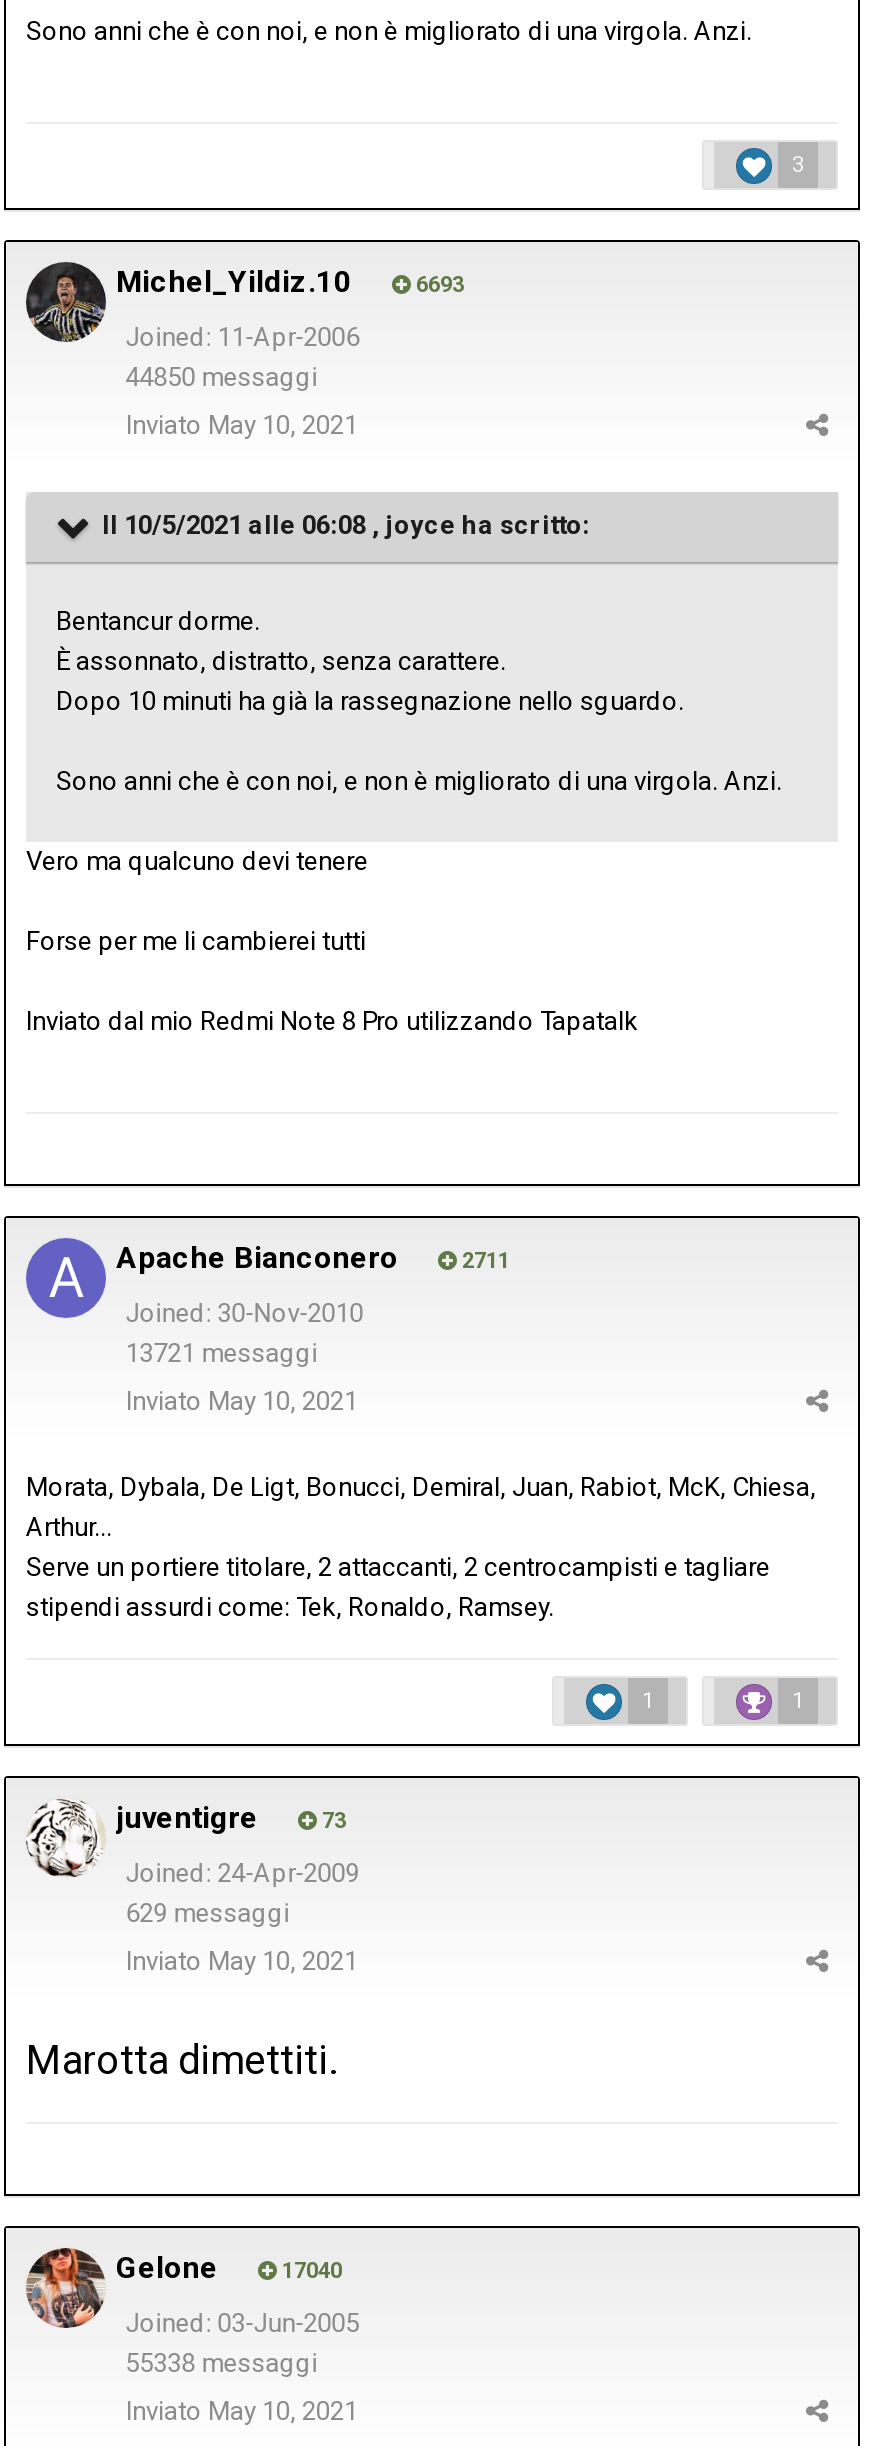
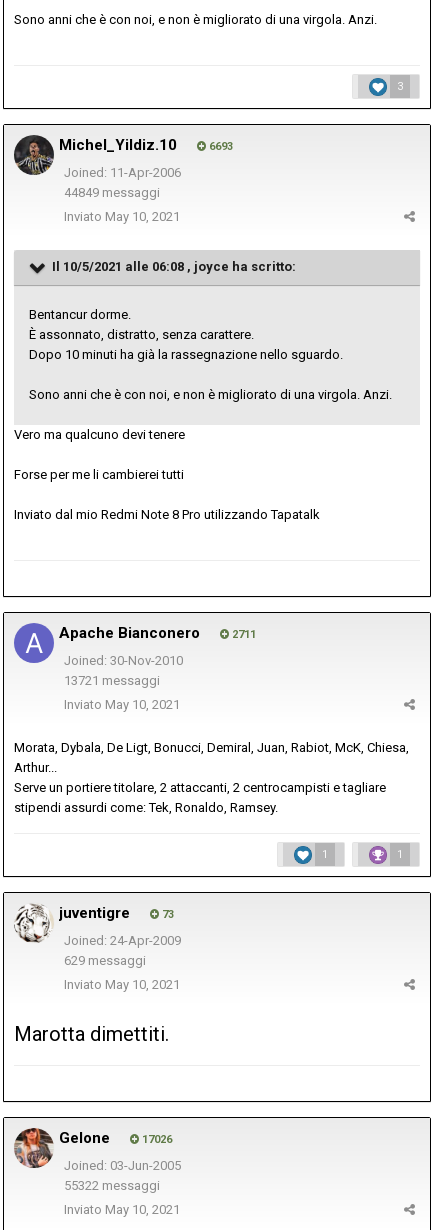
- 44850 messaggi
+ 44849 messaggi

- 17040
+ 17026

- 55338 messaggi
+ 55322 messaggi
